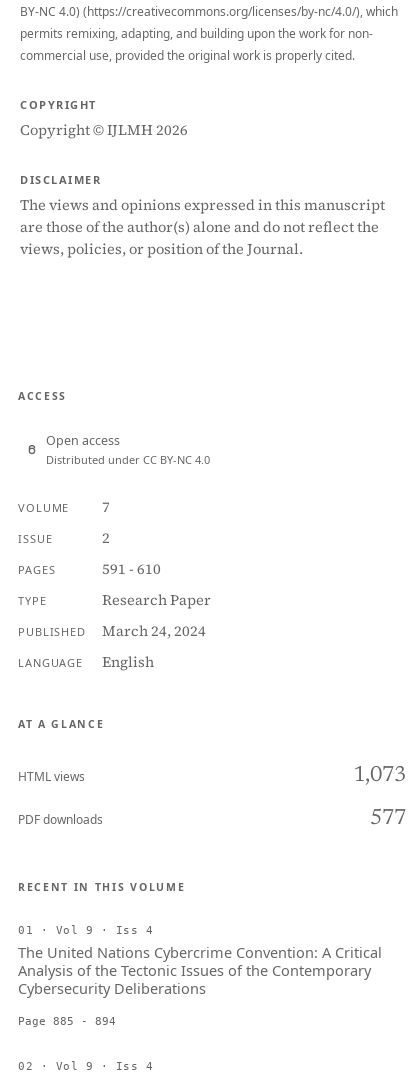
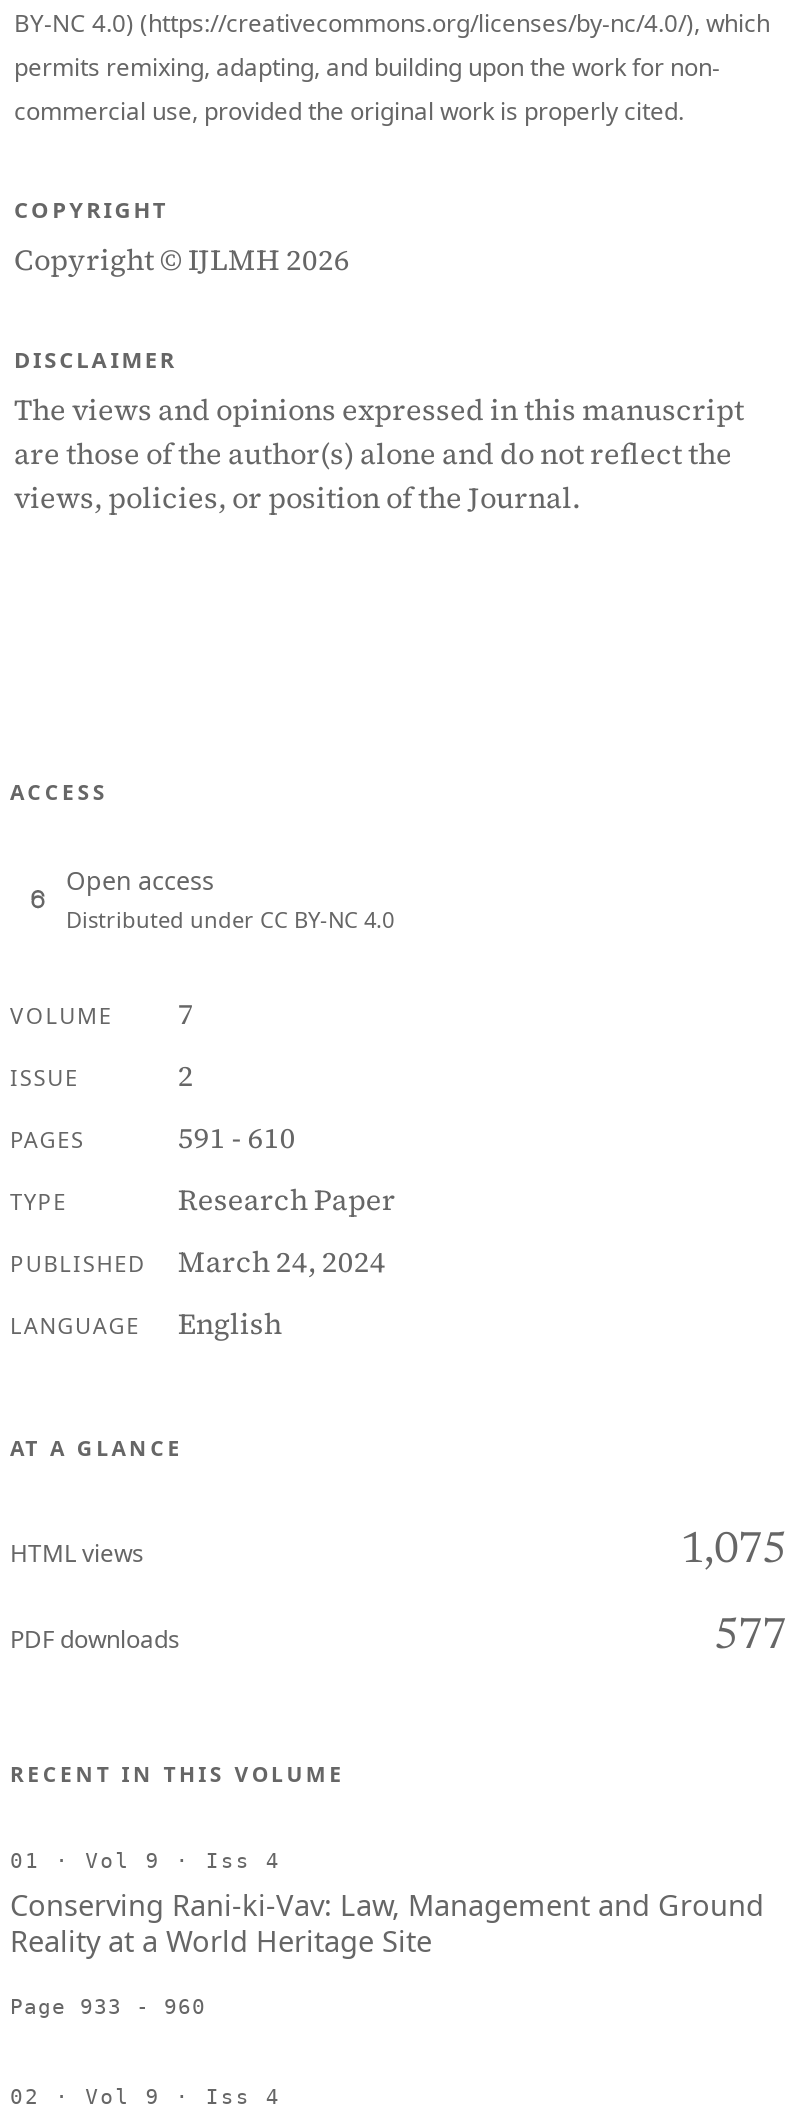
- 1,073
+ 1,075

- The United Nations Cybercrime Convention: A Critical
- Analysis of the Tectonic Issues of the Contemporary
- Cybersecurity Deliberations
+ Conserving Rani-ki-Vav: Law, Management and Ground
+ Reality at a World Heritage Site

- Page 885 - 894
+ Page 933 - 960
